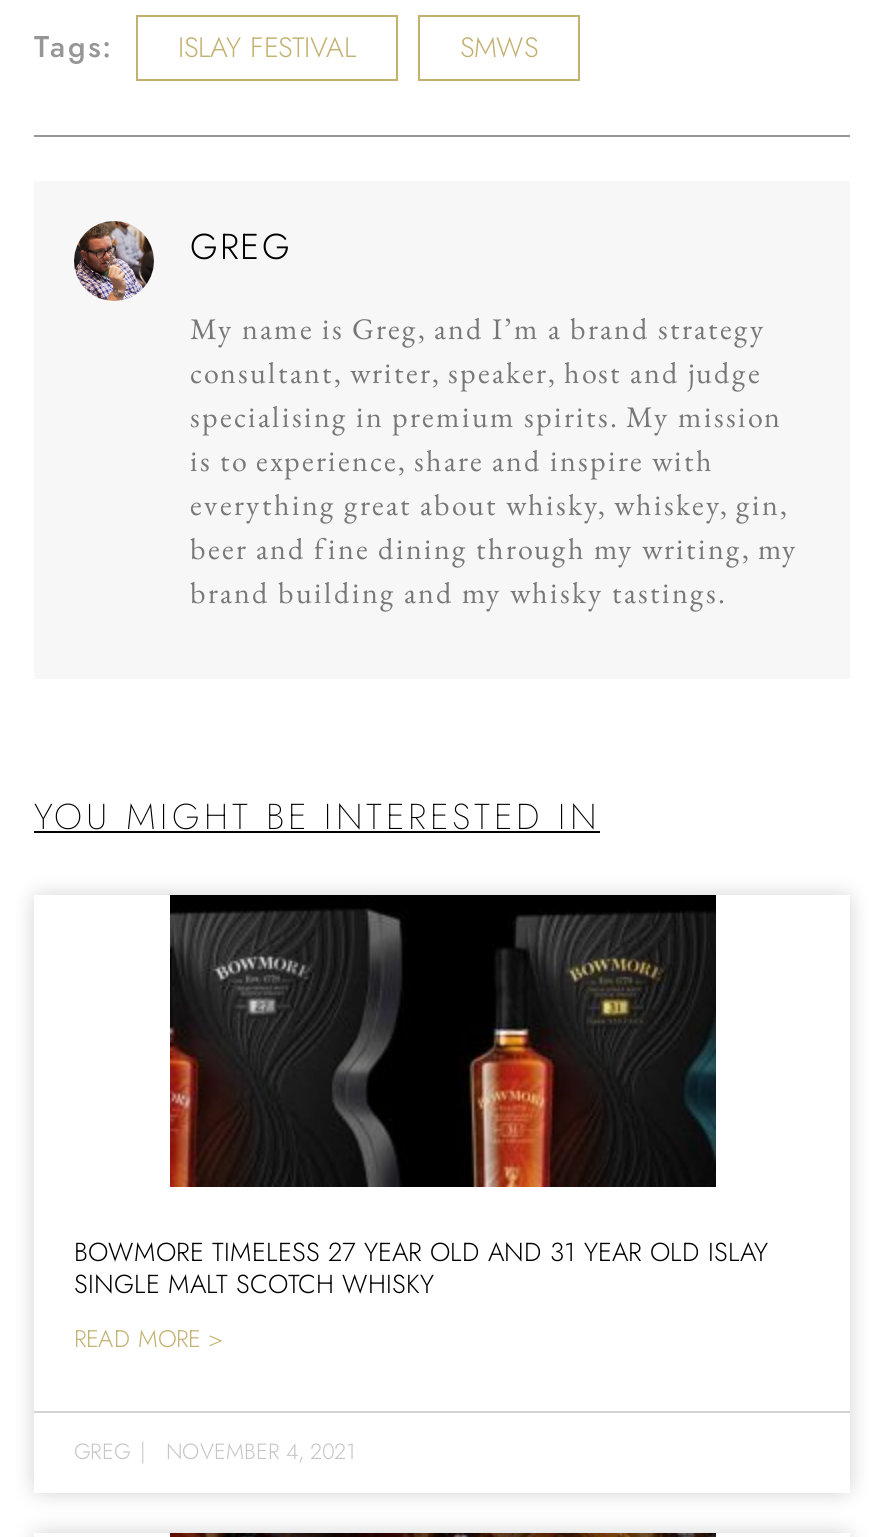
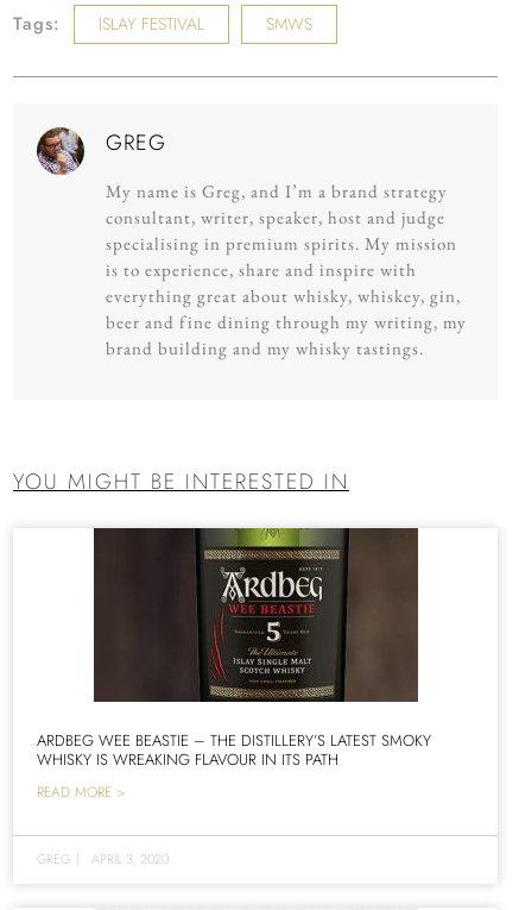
- [image]
- BOWMORE TIMELESS 27 YEAR OLD AND 31 YEAR OLD ISLAY
- SINGLE MALT SCOTCH WHISKY
+ [image]
+ ARDBEG WEE BEASTIE – THE DISTILLERY’S LATEST SMOKY
+ WHISKY IS WREAKING FLAVOUR IN ITS PATH

- NOVEMBER 4, 2021
+ APRIL 3, 2020
